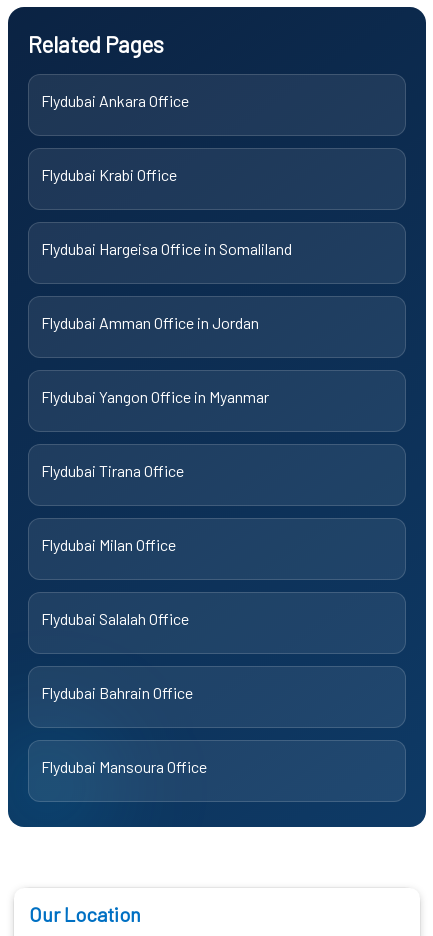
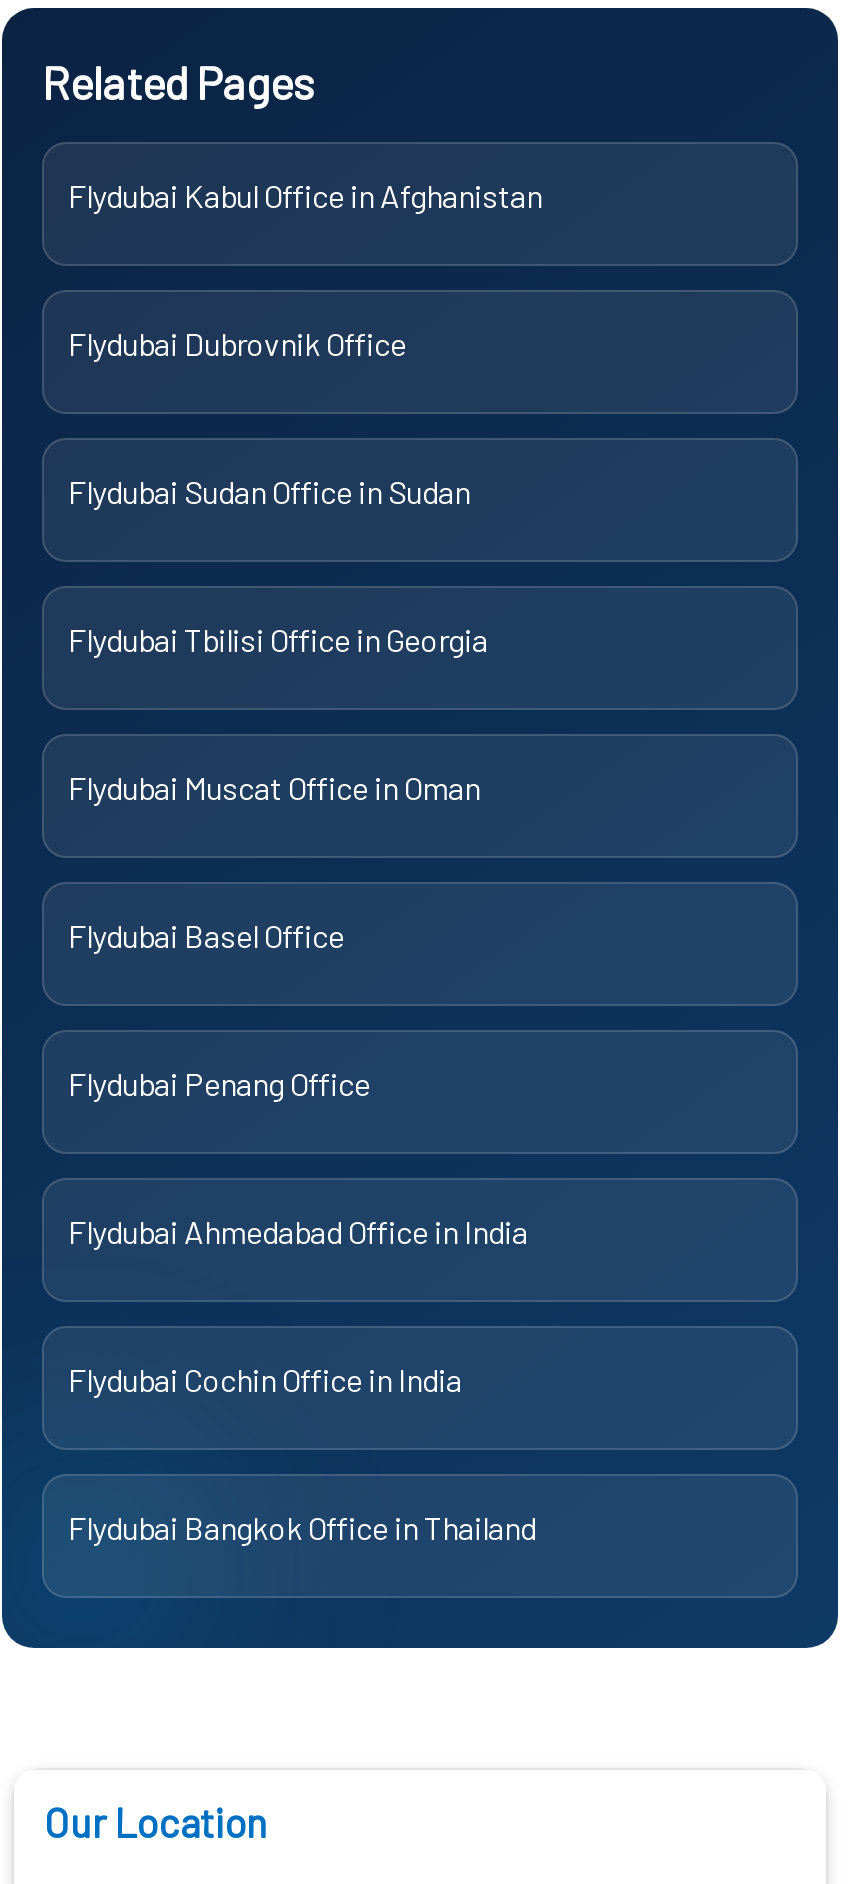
- Flydubai Ankara Office
+ Flydubai Kabul Office in Afghanistan

- Flydubai Krabi Office
+ Flydubai Dubrovnik Office

- Flydubai Hargeisa Office in Somaliland
+ Flydubai Sudan Office in Sudan

- Flydubai Amman Office in Jordan
+ Flydubai Tbilisi Office in Georgia

- Flydubai Yangon Office in Myanmar
+ Flydubai Muscat Office in Oman

- Flydubai Tirana Office
+ Flydubai Basel Office

- Flydubai Milan Office
+ Flydubai Penang Office

- Flydubai Salalah Office
+ Flydubai Ahmedabad Office in India

- Flydubai Bahrain Office
+ Flydubai Cochin Office in India

- Flydubai Mansoura Office
+ Flydubai Bangkok Office in Thailand
